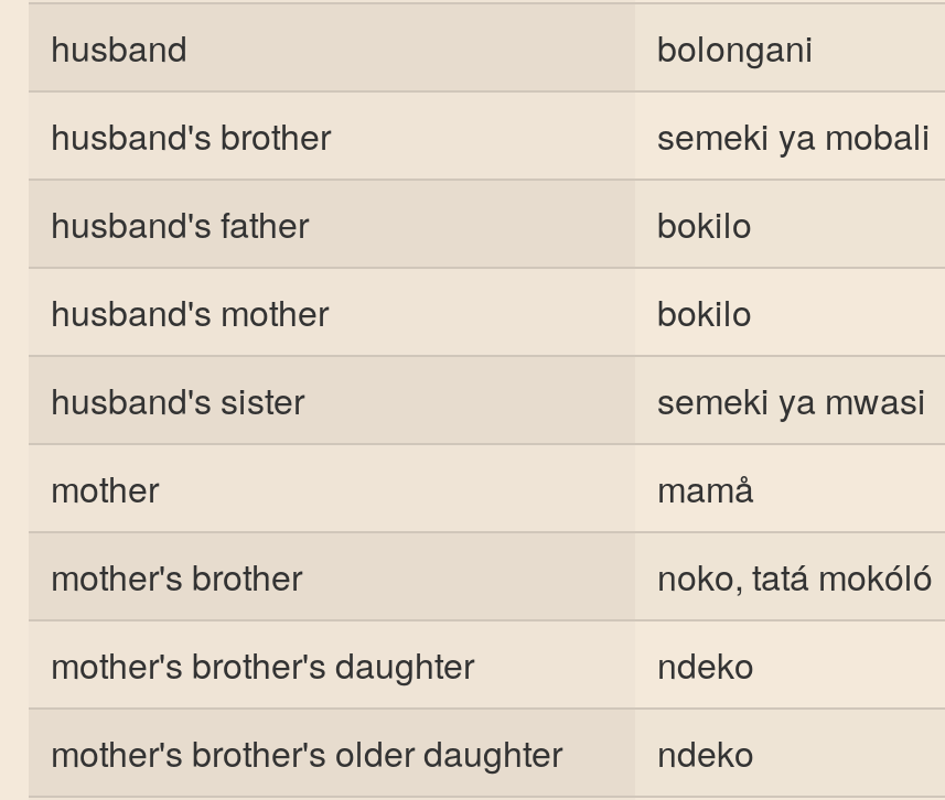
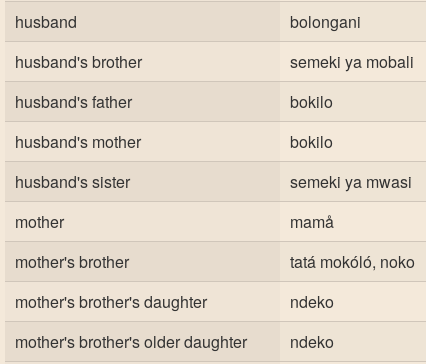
- noko, tatá mokóló
+ tatá mokóló, noko
